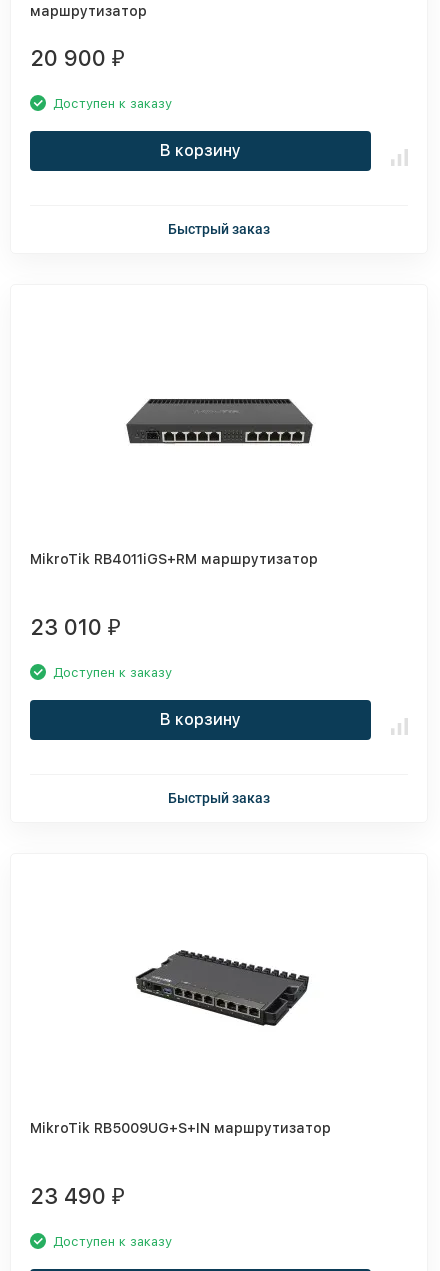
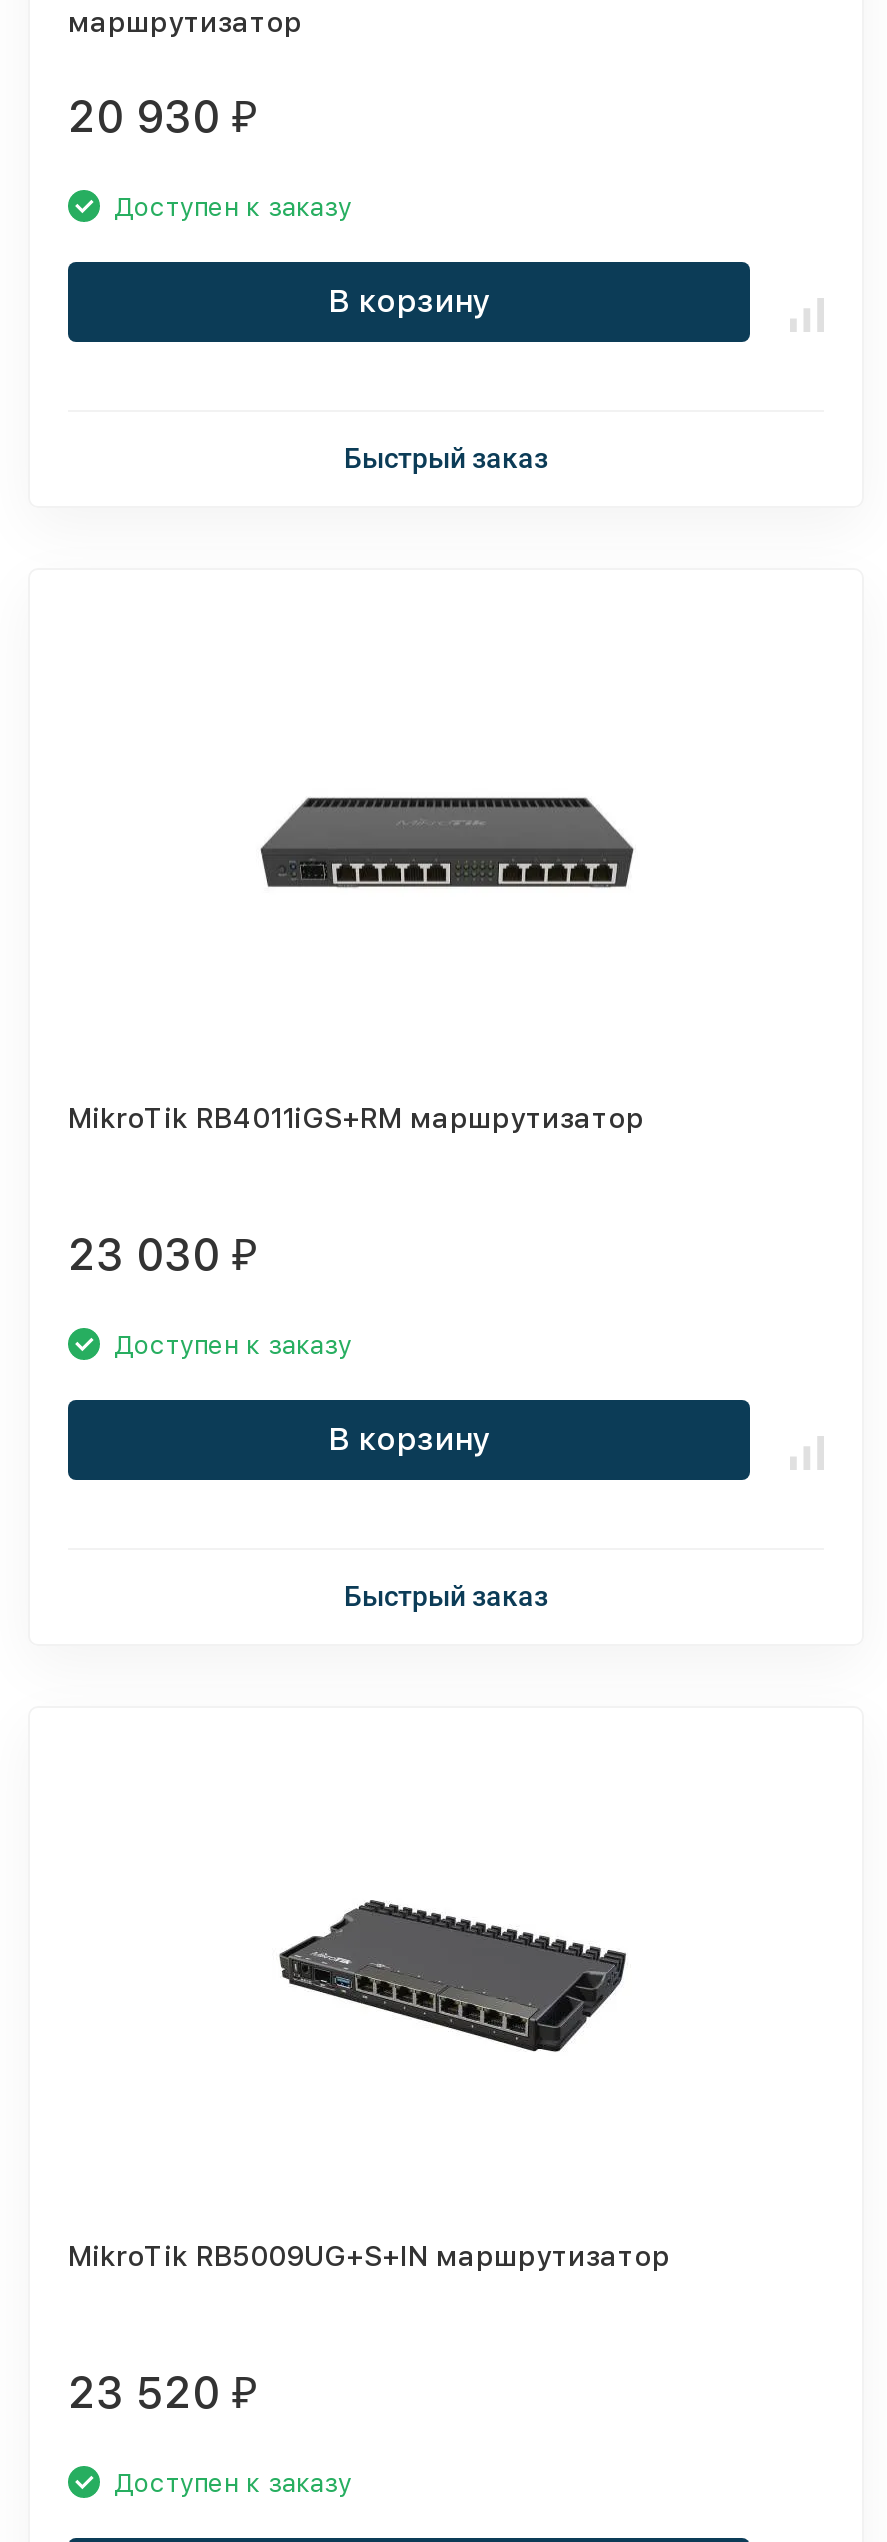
- 20 900 ₽
+ 20 930 ₽

- 23 010 ₽
+ 23 030 ₽

- 23 490 ₽
+ 23 520 ₽
